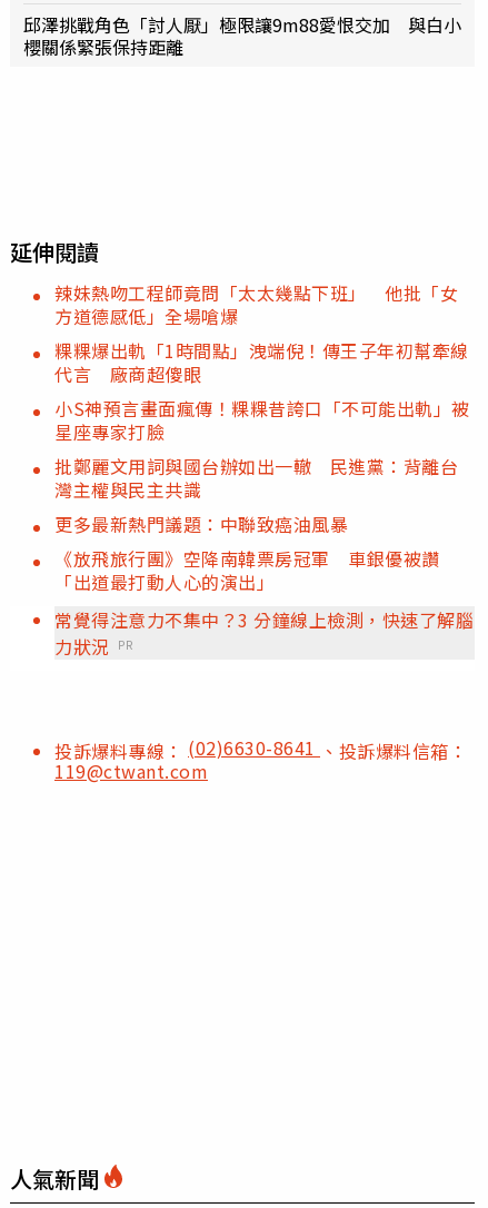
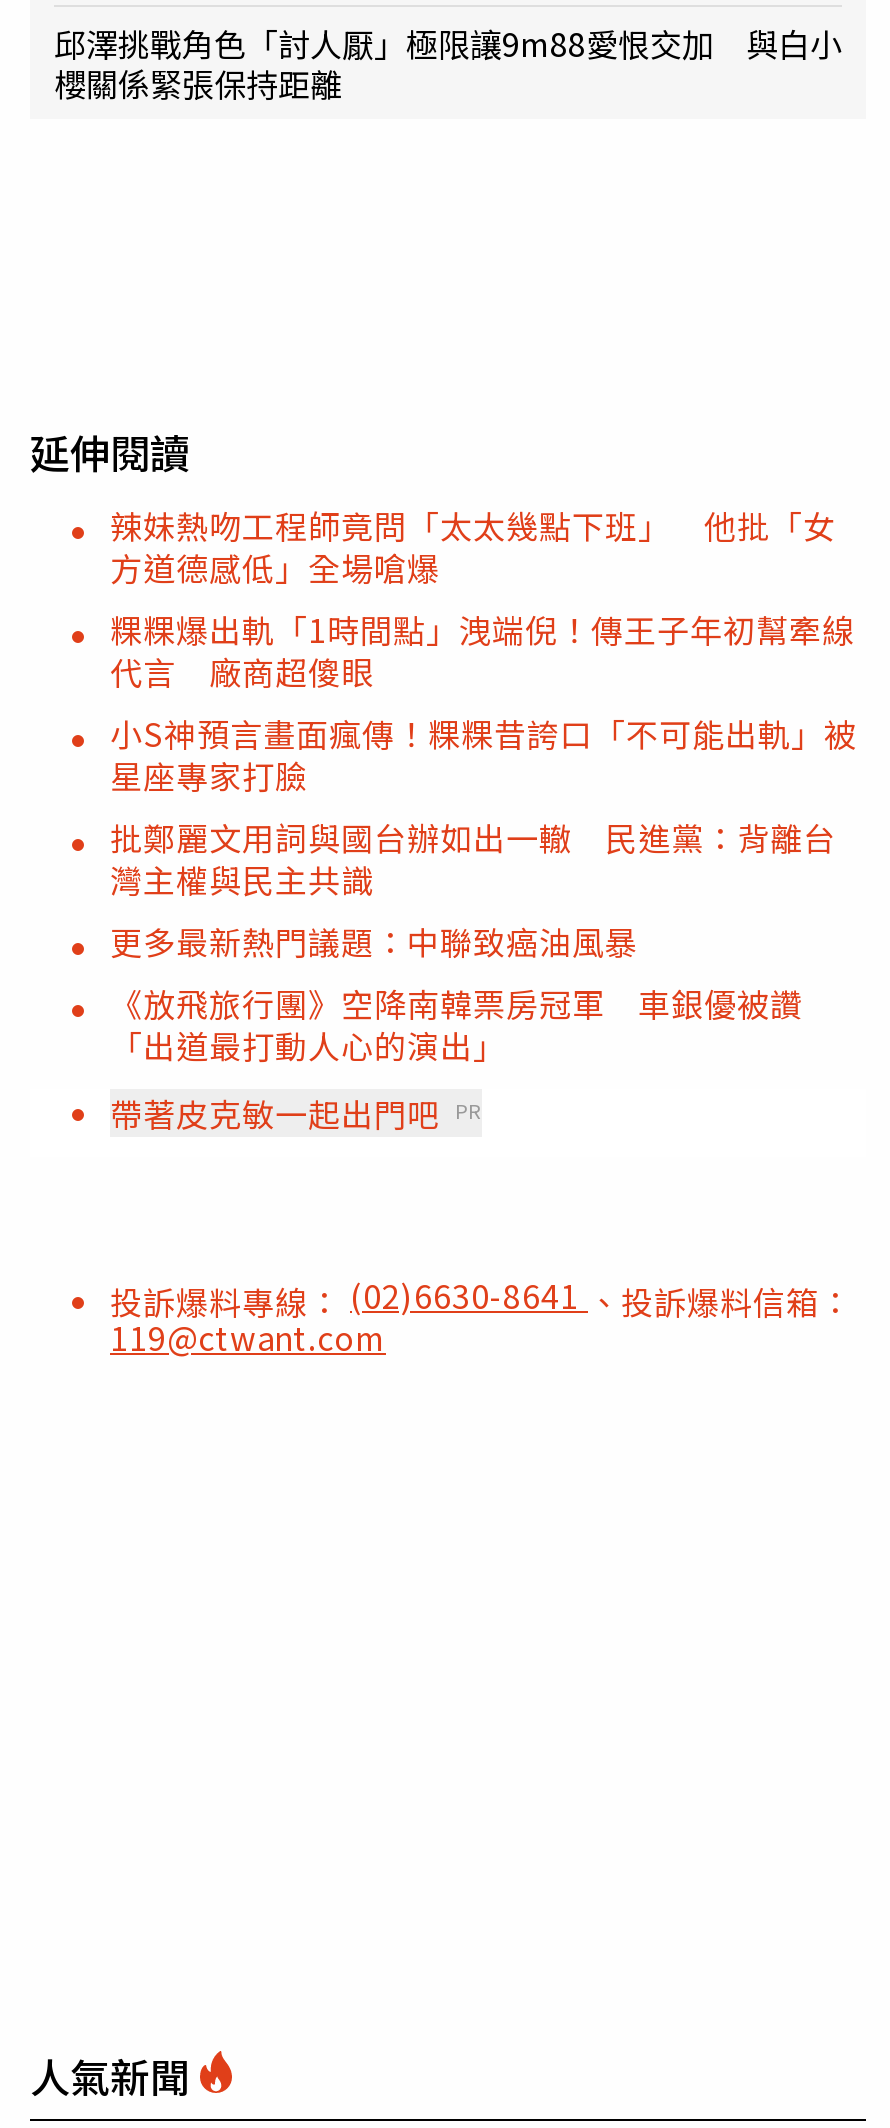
- 常覺得注意力不集中？3 分鐘線上檢測，快速了解腦
- 力狀況 PR
+ 帶著皮克敏一起出門吧 PR
